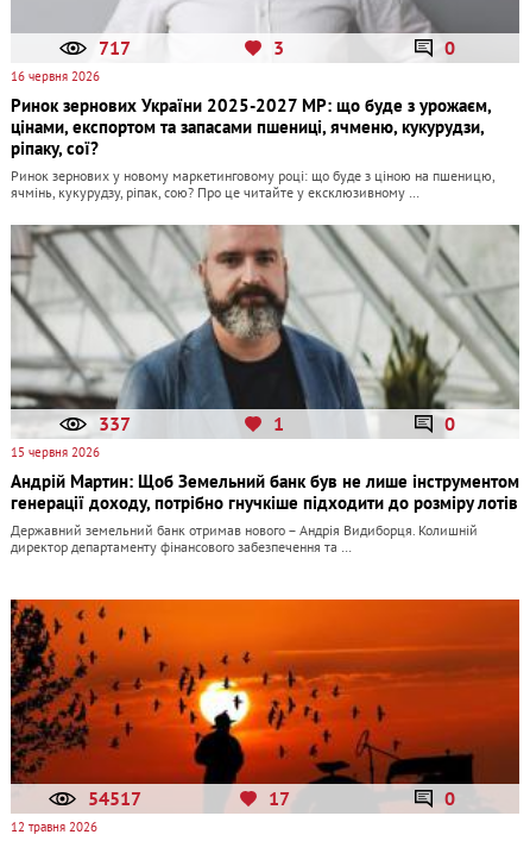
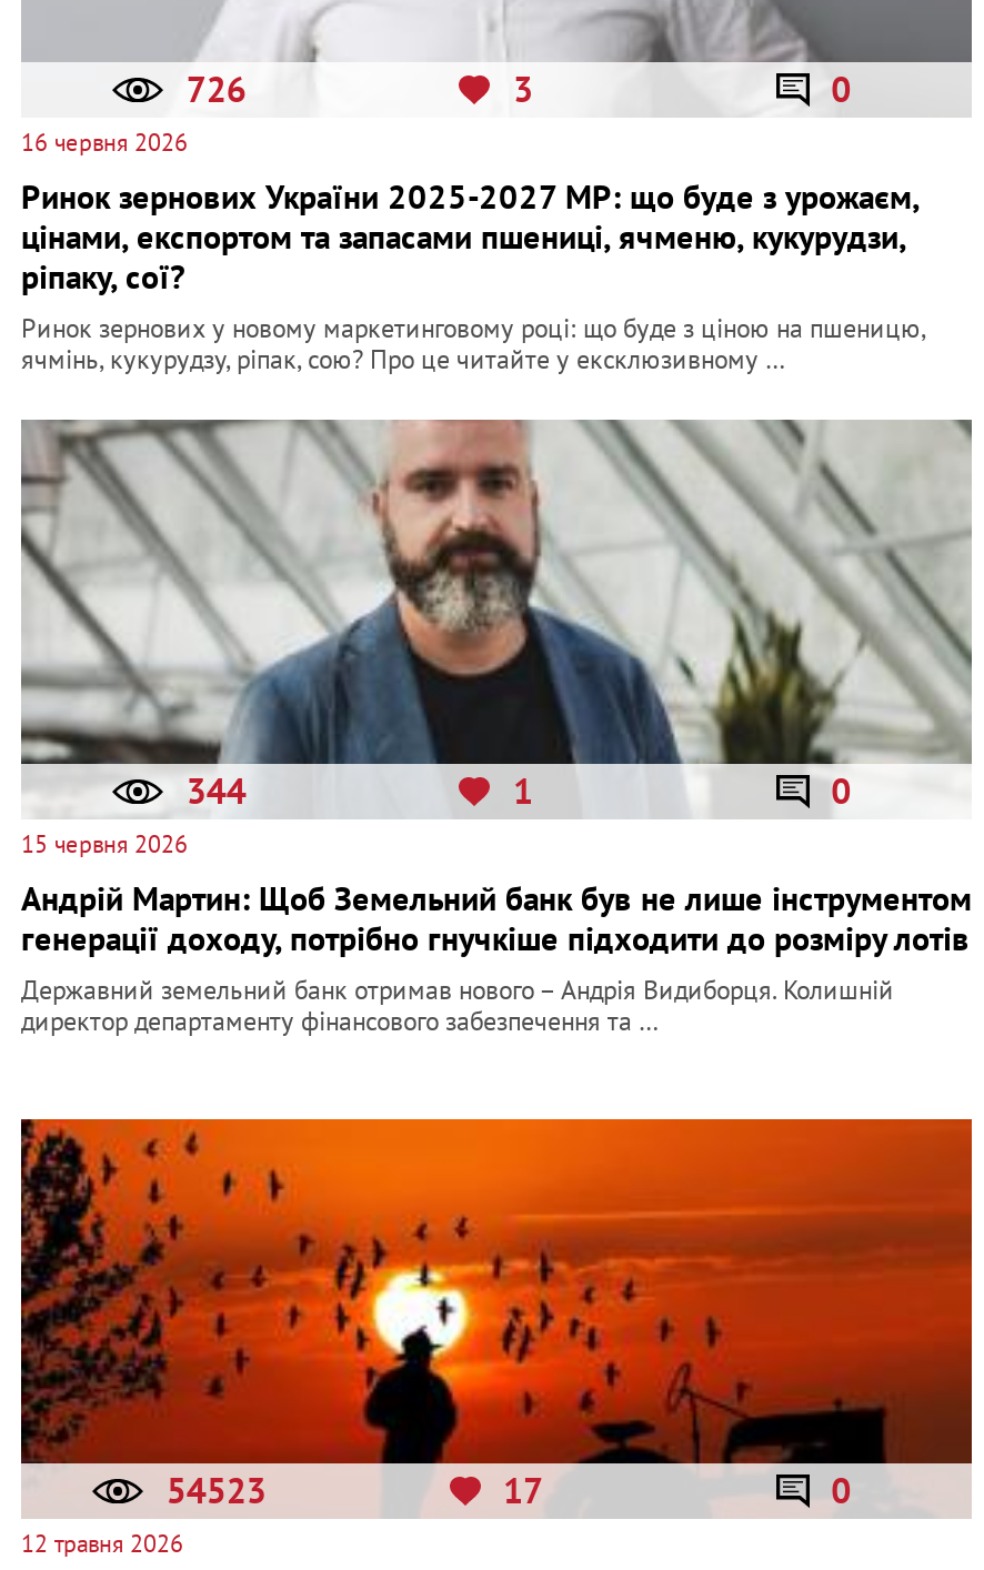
- 717
+ 726

- 337
+ 344

- 54517
+ 54523
